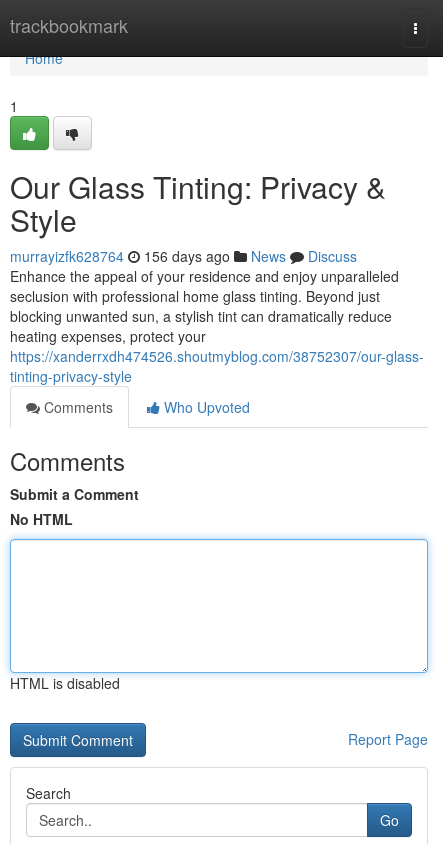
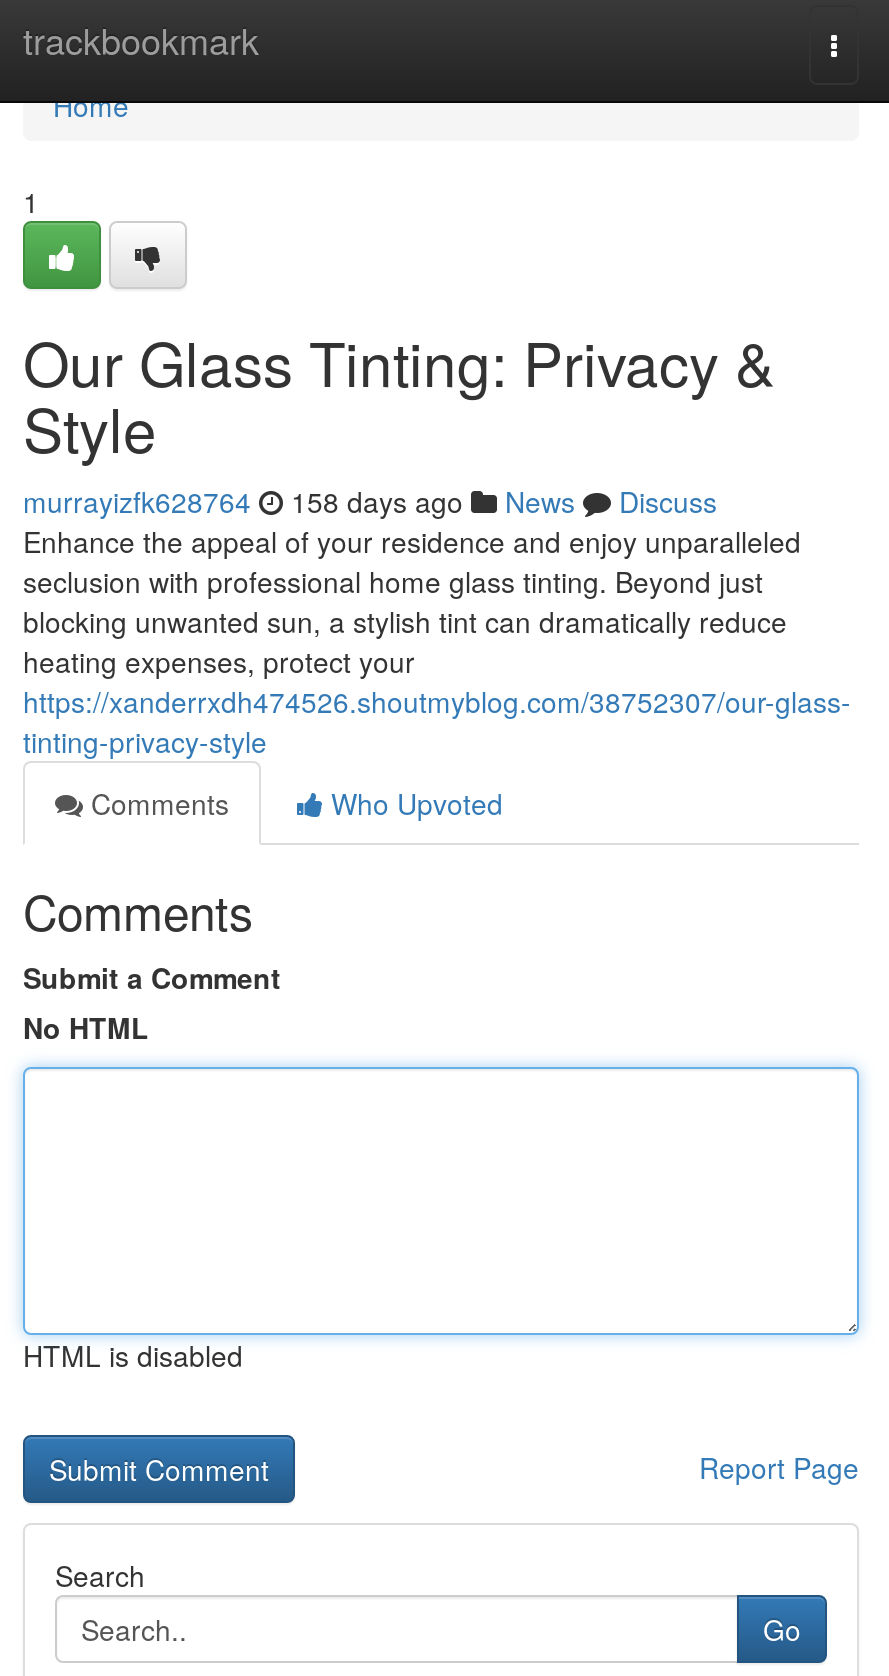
- murrayizfk628764 156 days ago News Discuss
+ murrayizfk628764 158 days ago News Discuss
